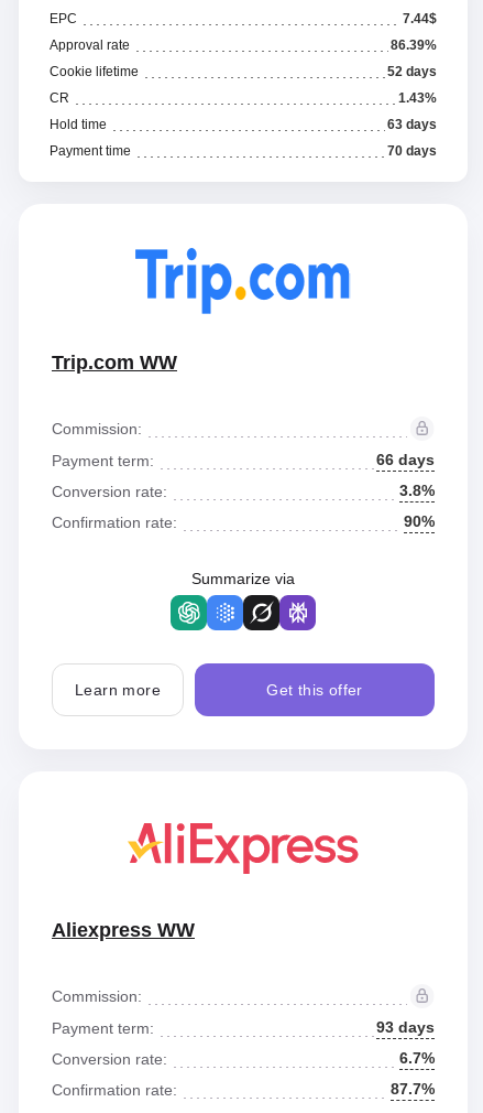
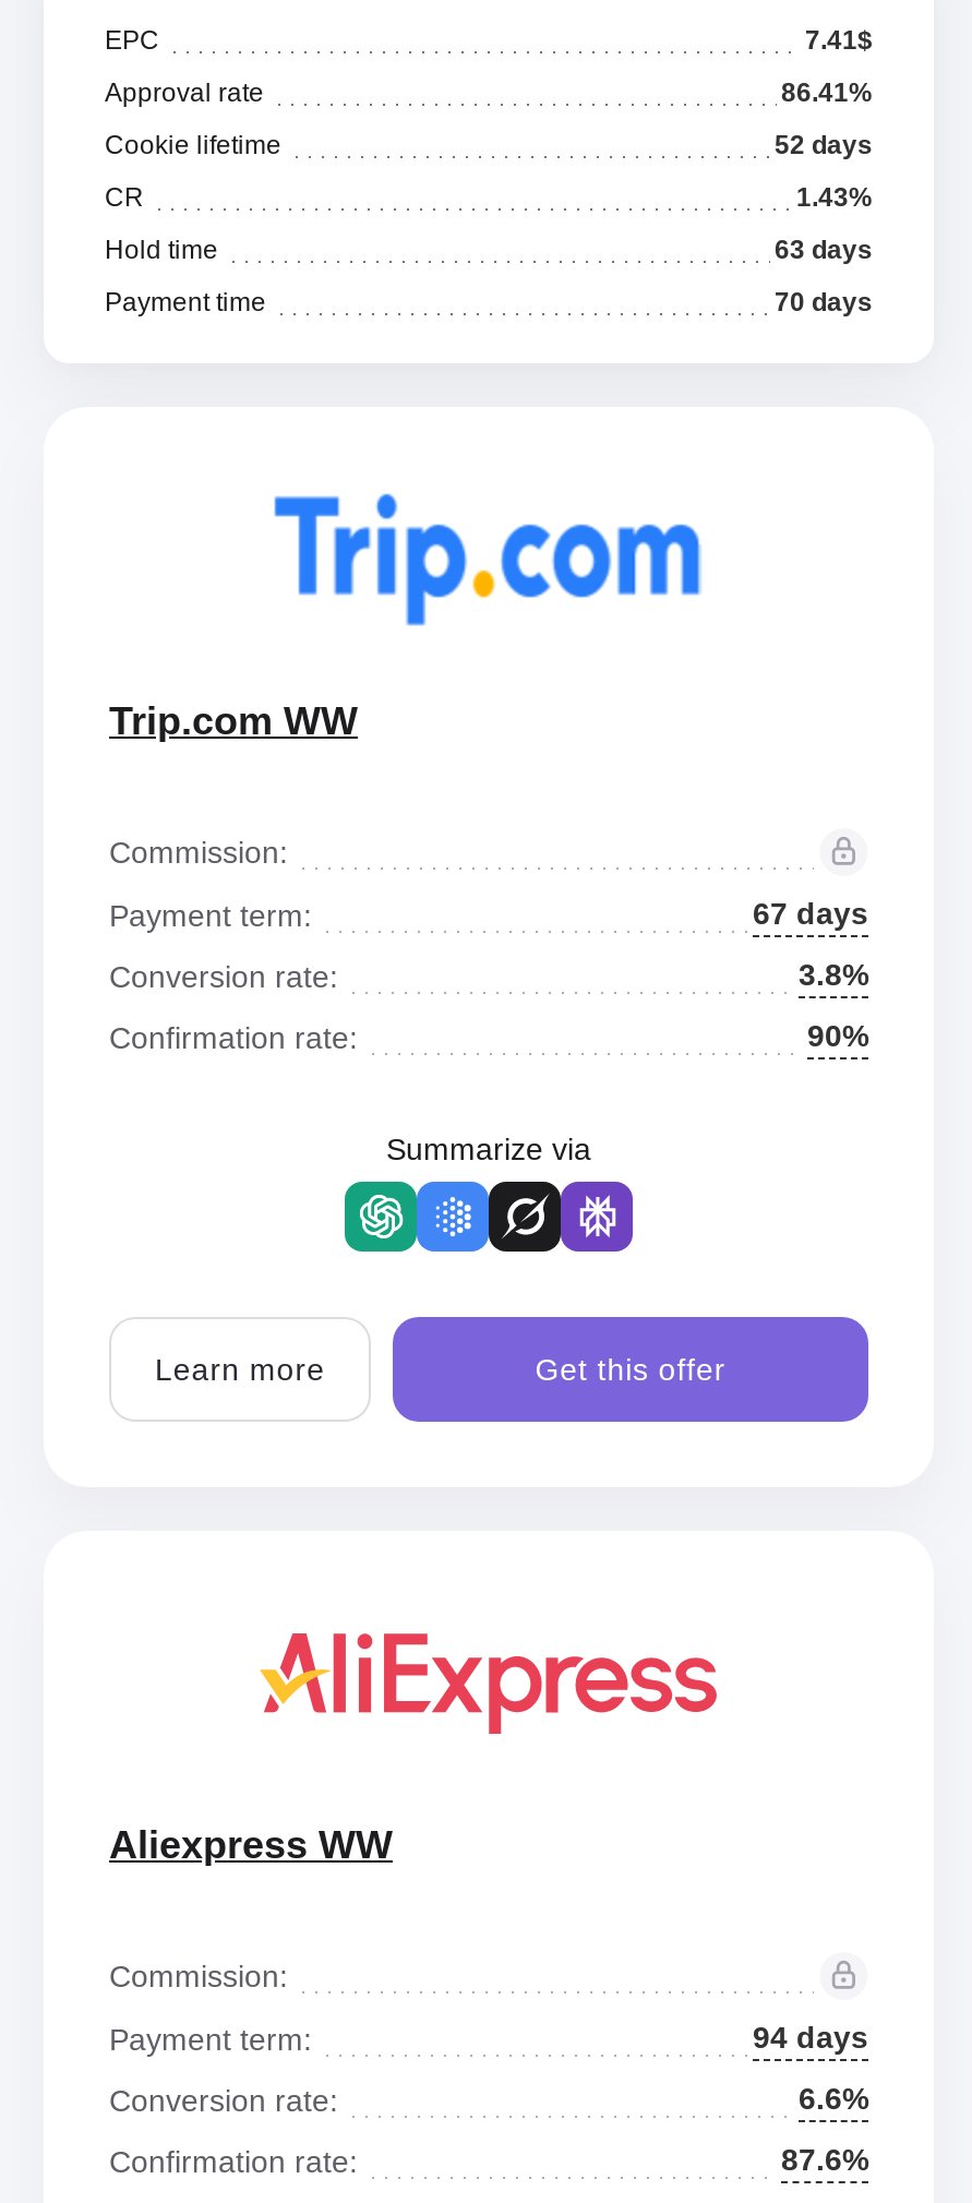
- 7.44$
+ 7.41$

- 86.39%
+ 86.41%

- 66 days
+ 67 days

- 93 days
+ 94 days

- 6.7%
+ 6.6%

- 87.7%
+ 87.6%
